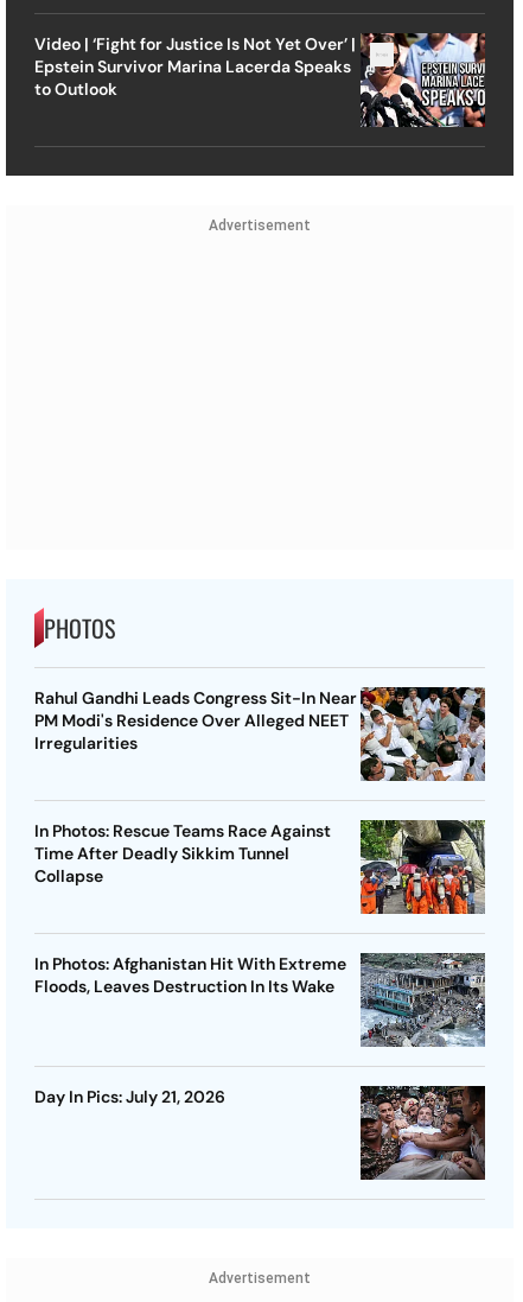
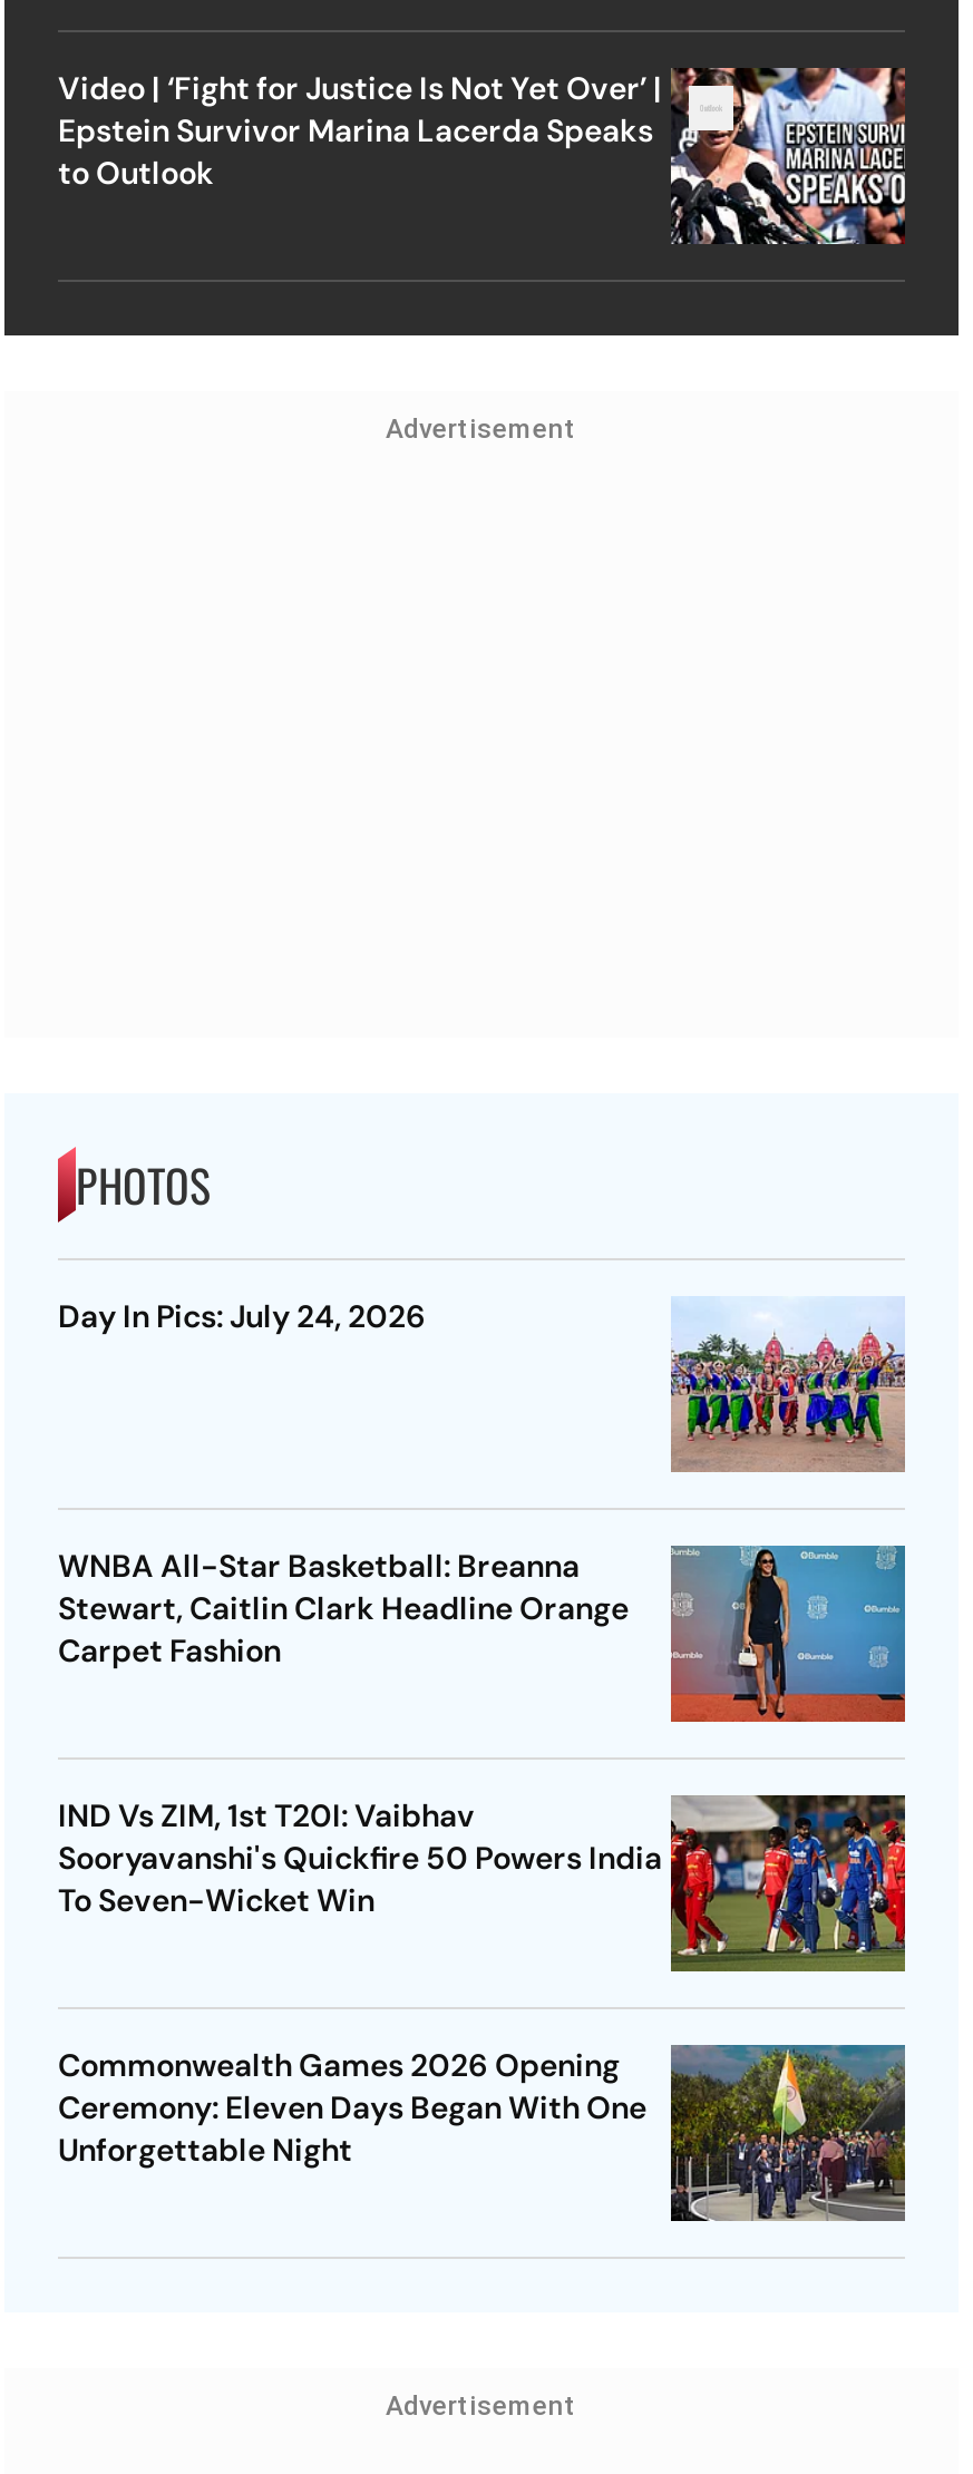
- Rahul Gandhi Leads Congress Sit-In Near
- PM Modi's Residence Over Alleged NEET
- Irregularities
+ Day In Pics: July 24, 2026

- [image]
+ [image]

- [image]
- In Photos: Rescue Teams Race Against
- Time After Deadly Sikkim Tunnel
- Collapse
+ [image]
+ WNBA All-Star Basketball: Breanna
+ Stewart, Caitlin Clark Headline Orange
+ Carpet Fashion

- [image]
- In Photos: Afghanistan Hit With Extreme
- Floods, Leaves Destruction In Its Wake
+ [image]
+ IND Vs ZIM, 1st T20I: Vaibhav
+ Sooryavanshi's Quickfire 50 Powers India
+ To Seven-Wicket Win

- Day In Pics: July 21, 2026
+ Commonwealth Games 2026 Opening
+ Ceremony: Eleven Days Began With One
+ Unforgettable Night

- [image]
+ [image]
